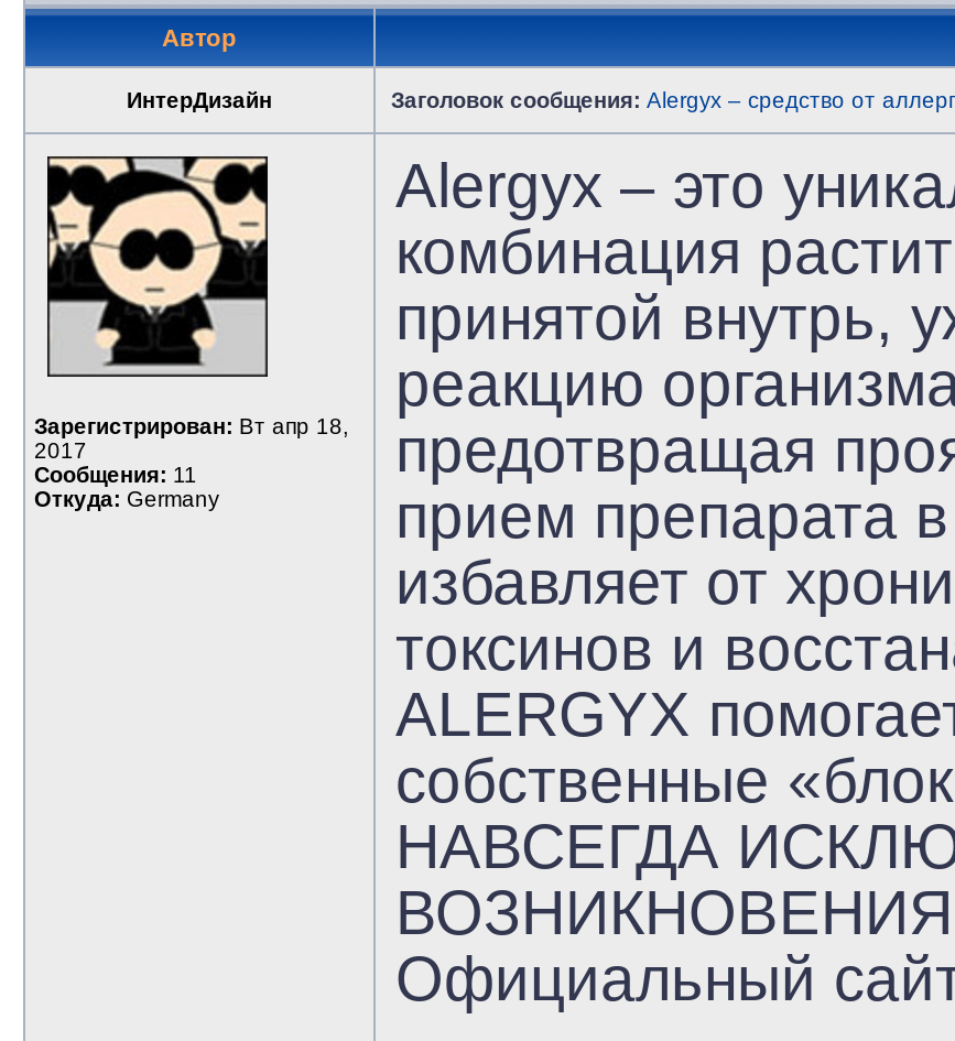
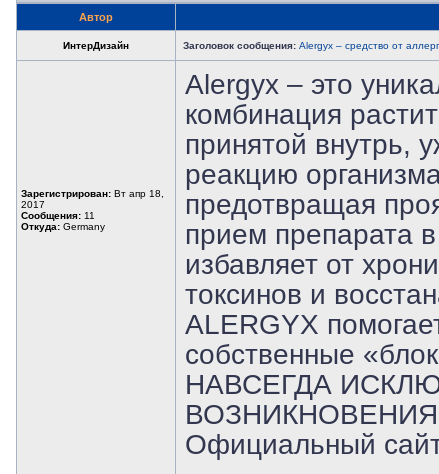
- [image]
